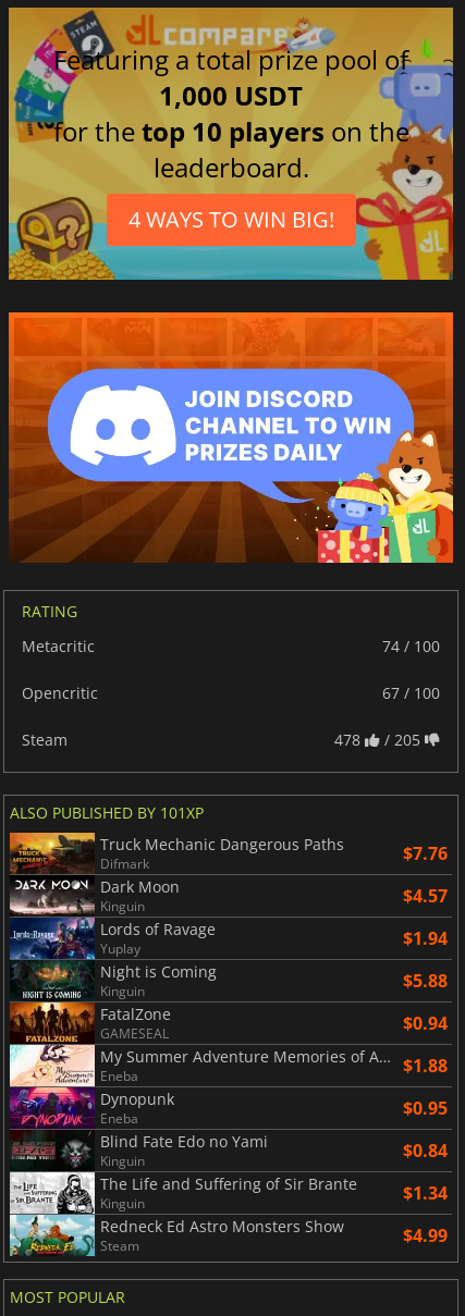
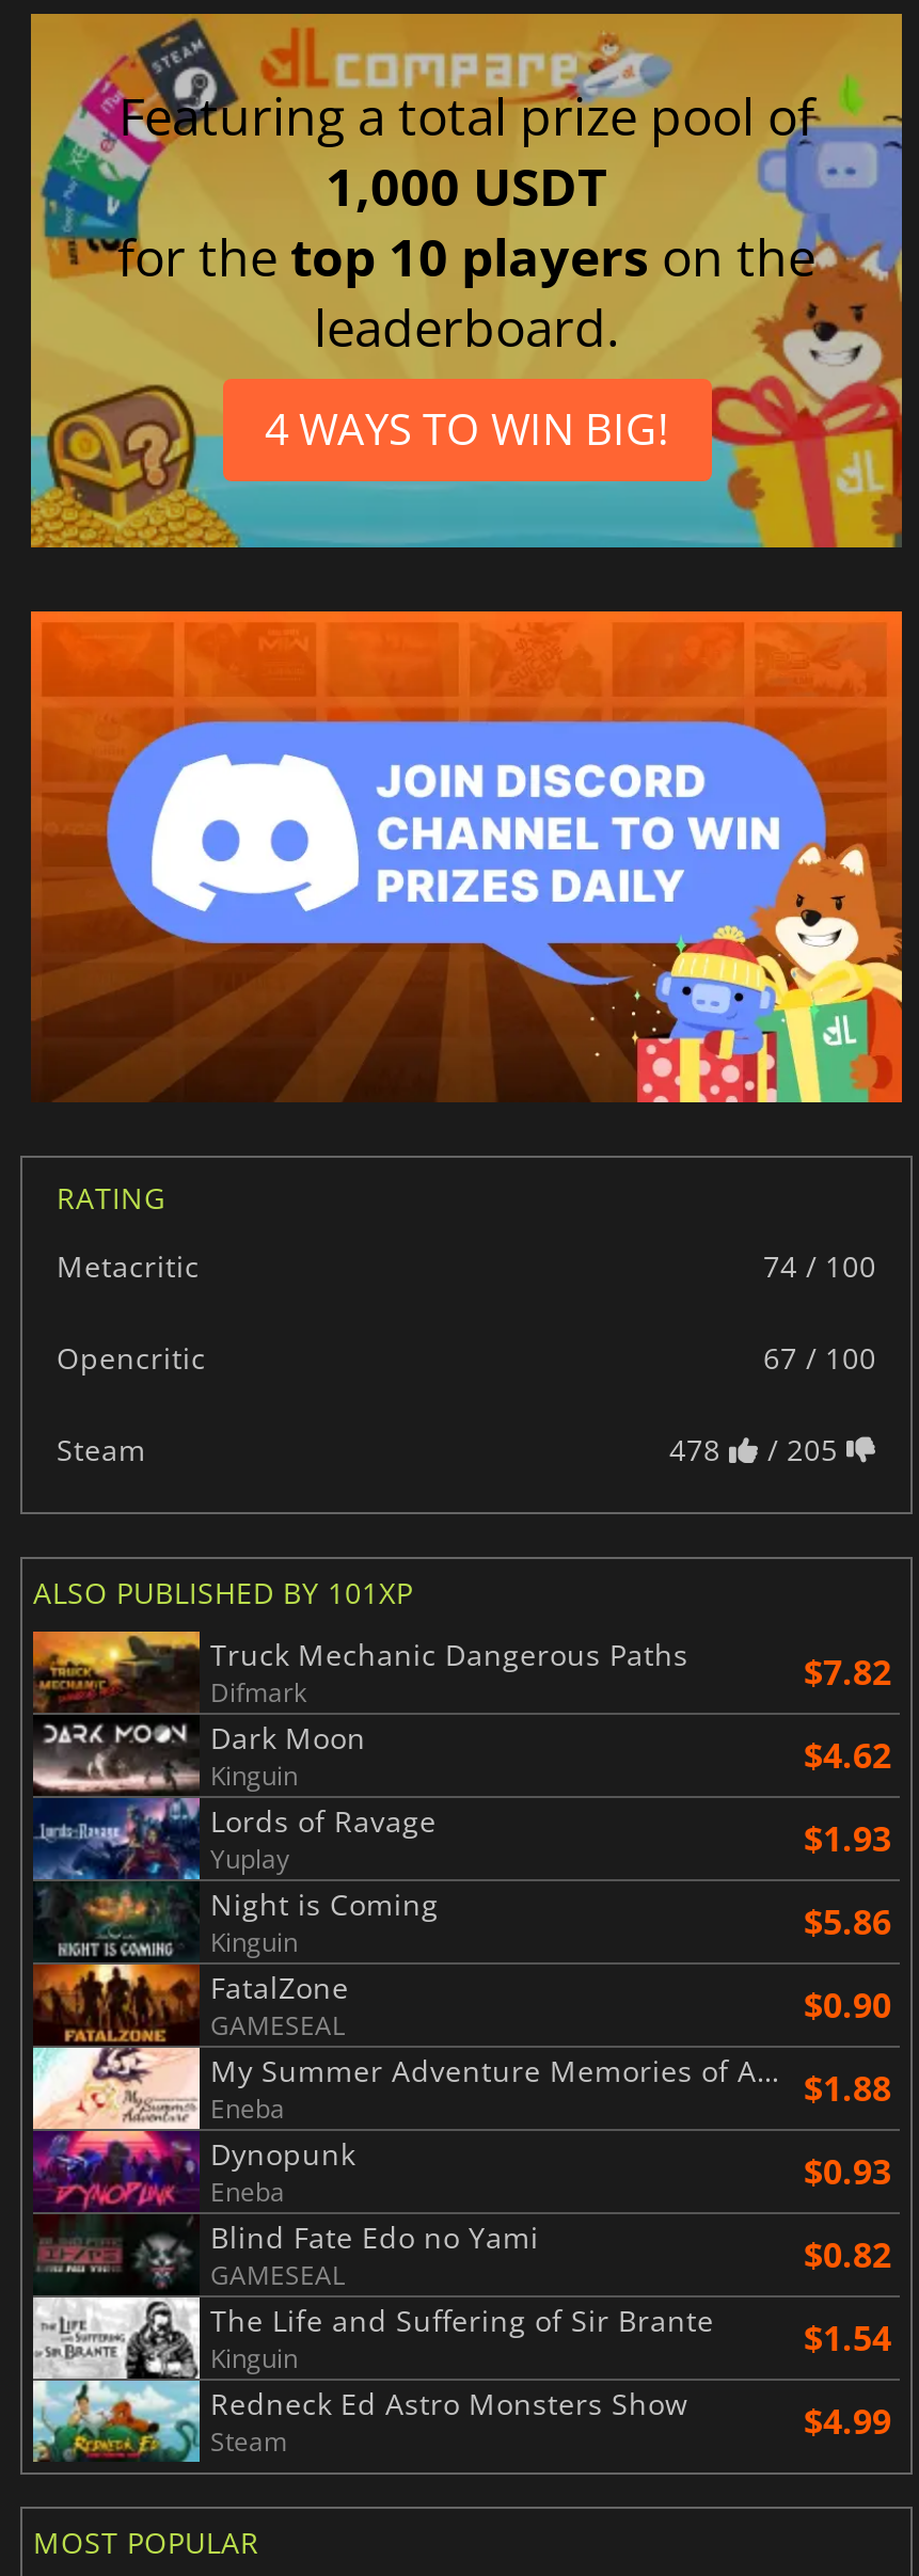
- $7.76
+ $7.82

- $4.57
+ $4.62

- $1.94
+ $1.93

- $5.88
+ $5.86

- $0.94
+ $0.90

- $0.95
+ $0.93

- Kinguin
- $0.84
+ GAMESEAL
+ $0.82

- $1.34
+ $1.54
